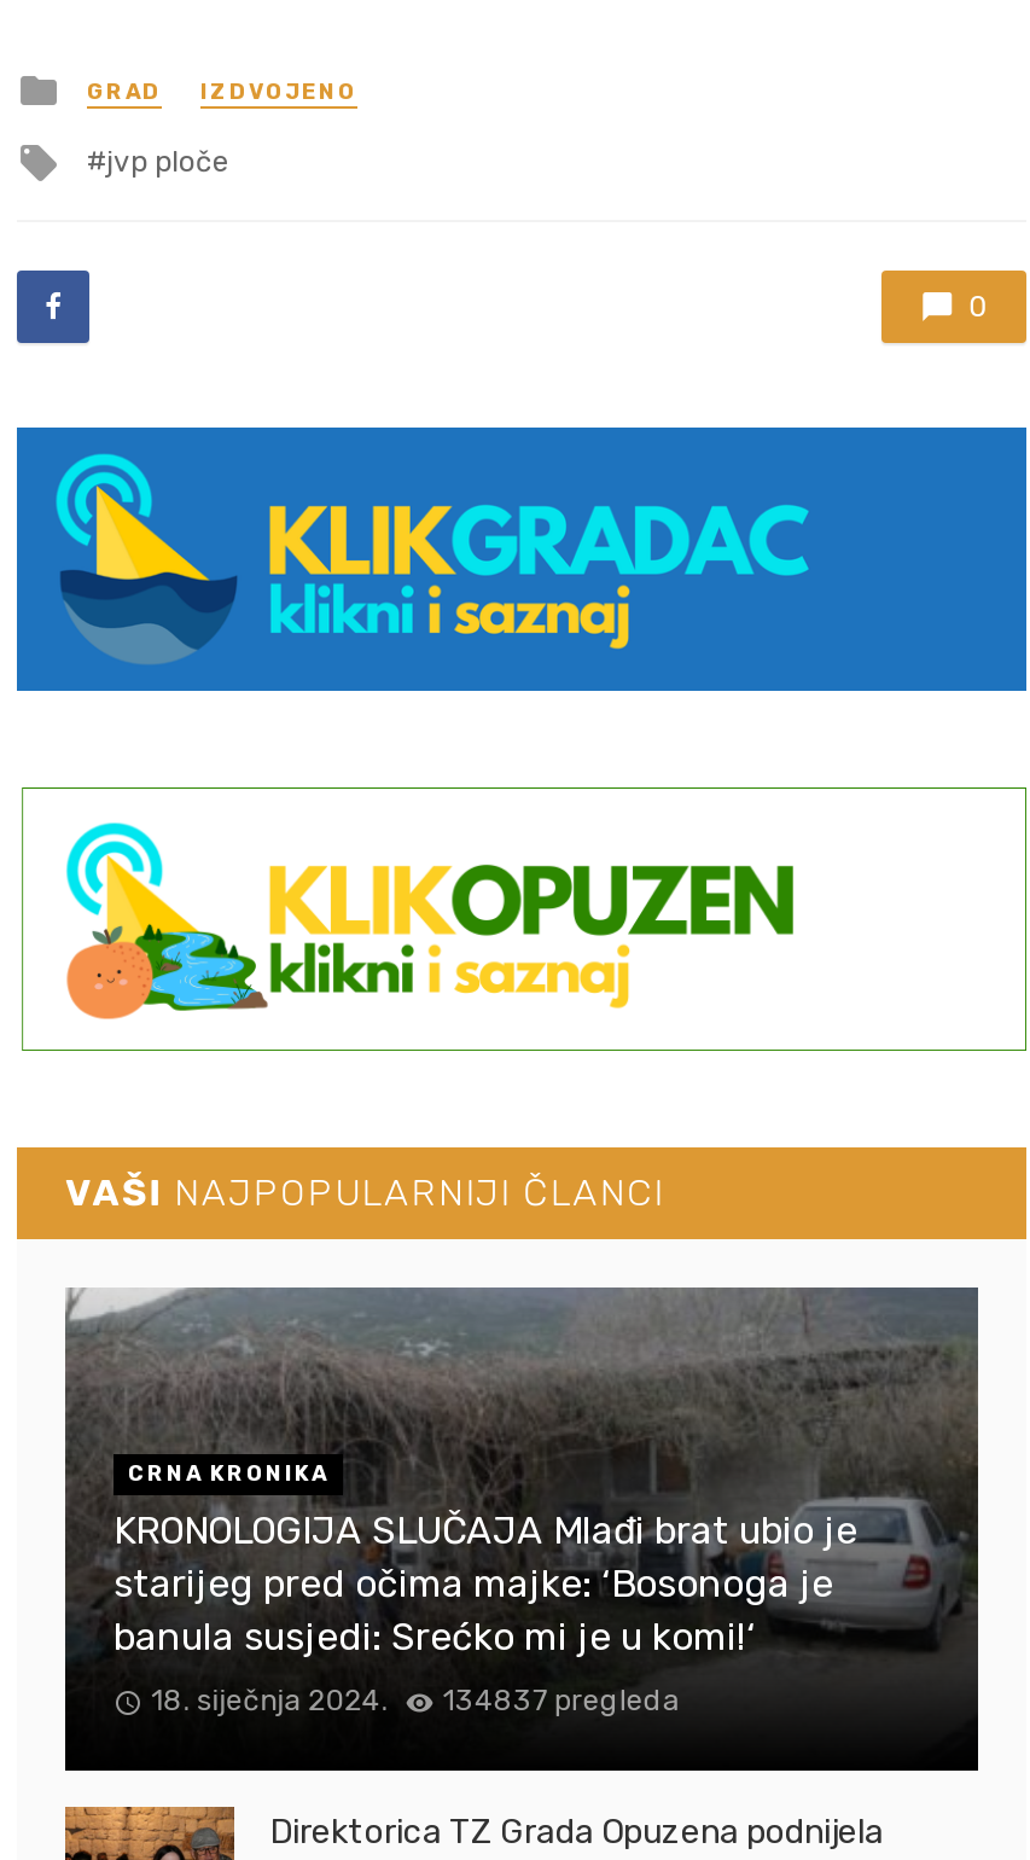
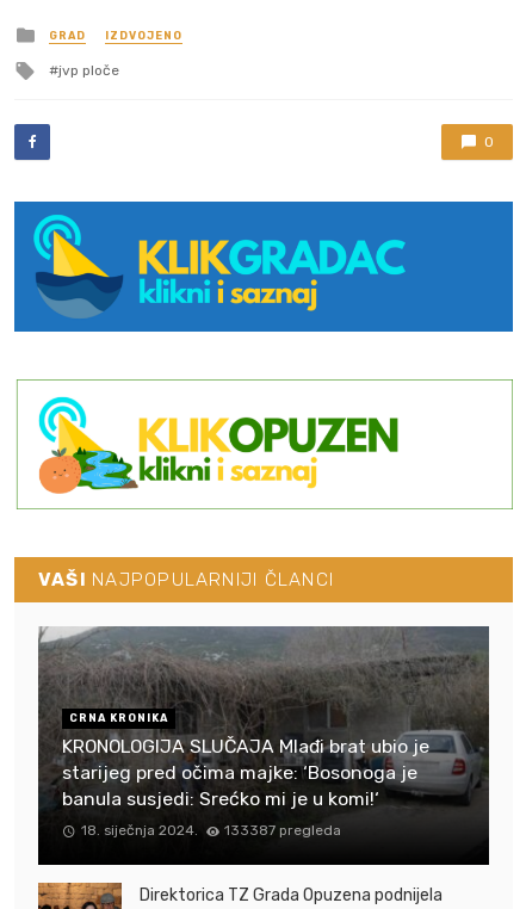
- 18. siječnja 2024. 134837 pregleda
+ 18. siječnja 2024. 133387 pregleda
